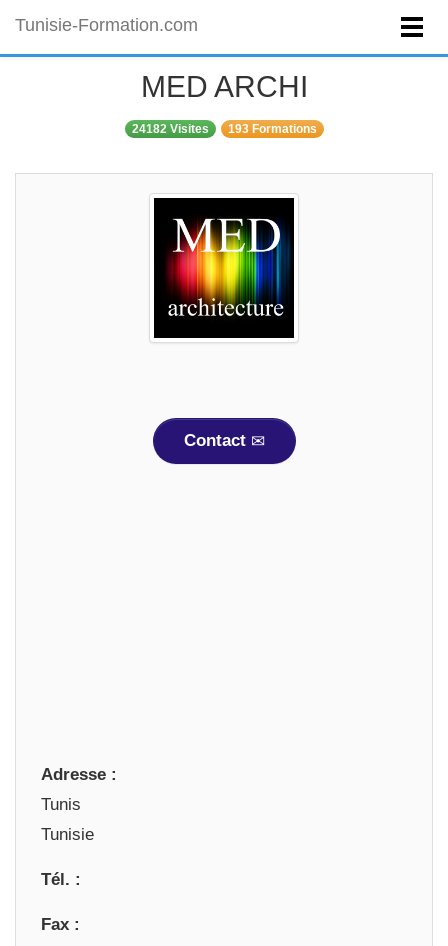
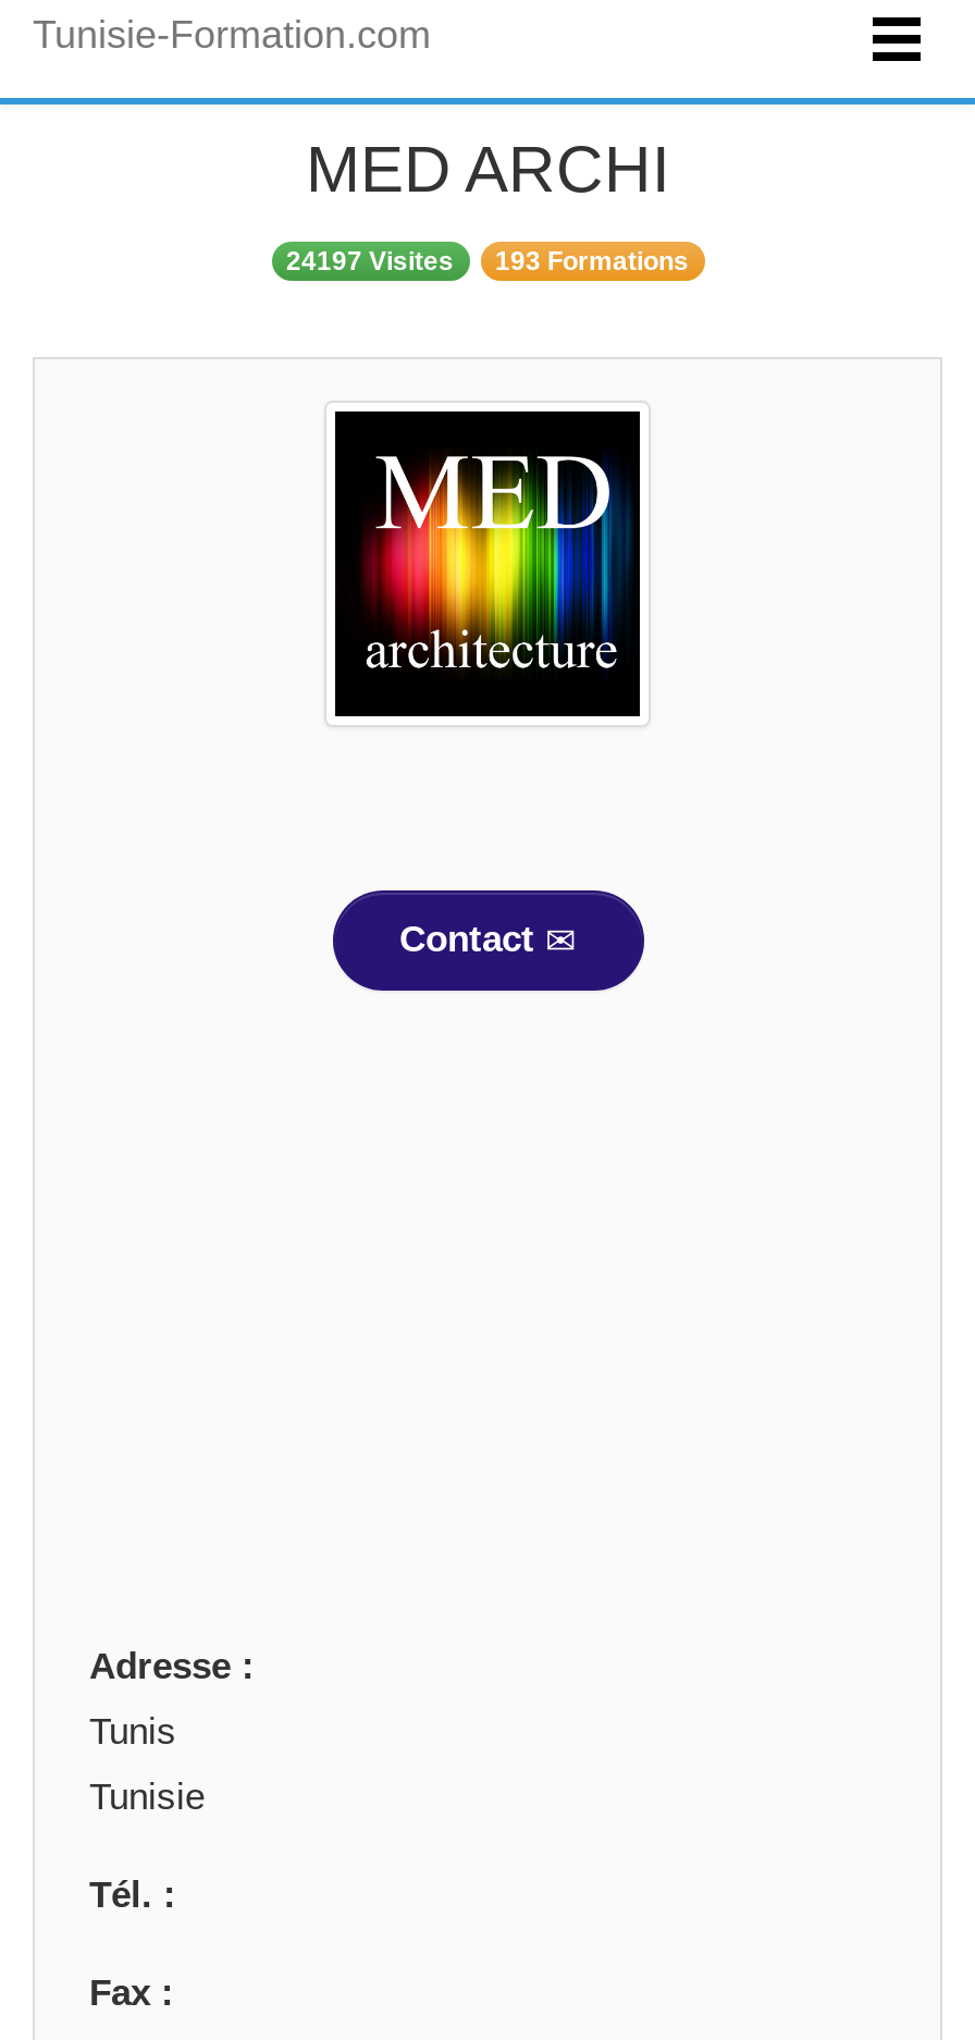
- 24182 Visites 193 Formations
+ 24197 Visites 193 Formations
